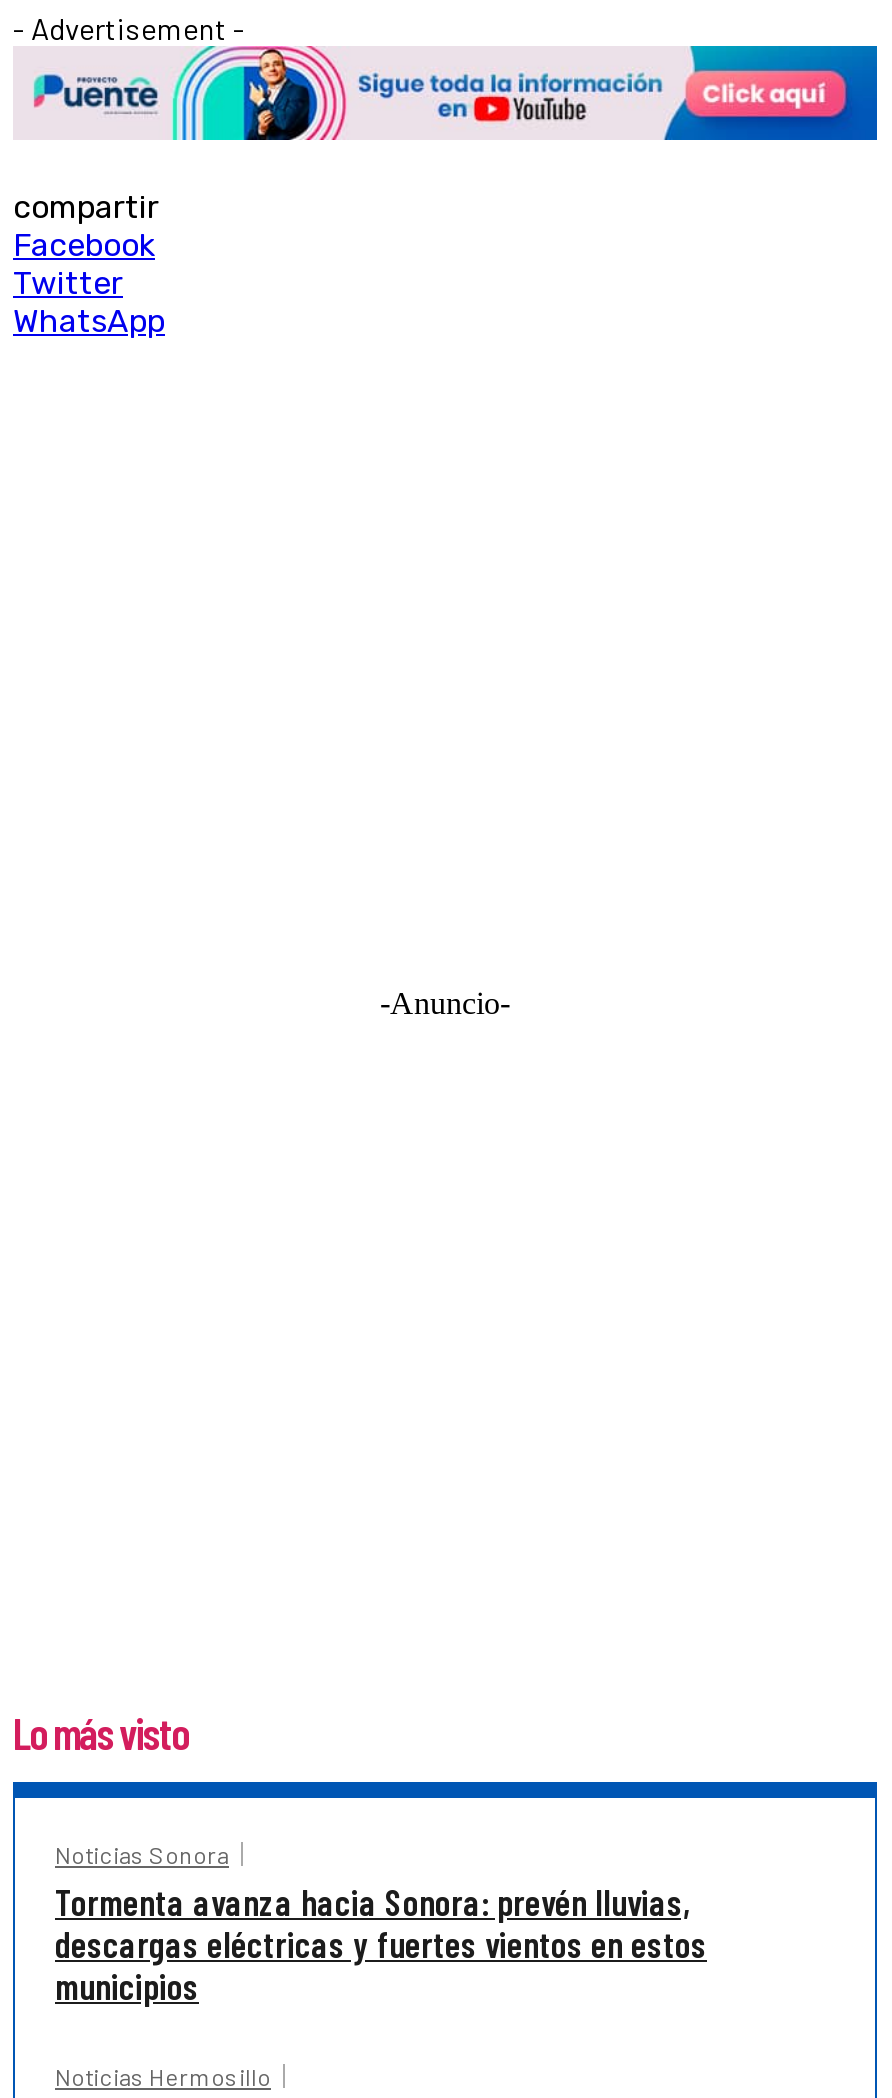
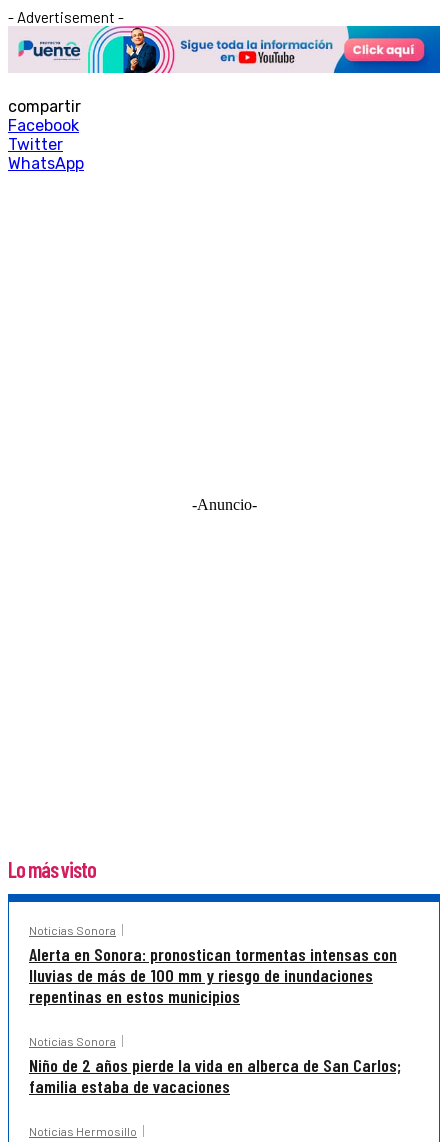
- Tormenta avanza hacia Sonora: prevén lluvias,
- descargas eléctricas y fuertes vientos en estos
- municipios
+ Alerta en Sonora: pronostican tormentas intensas con
+ lluvias de más de 100 mm y riesgo de inundaciones
+ repentinas en estos municipios
+ Noticias Sonora
+ Niño de 2 años pierde la vida en alberca de San Carlos;
+ familia estaba de vacaciones
